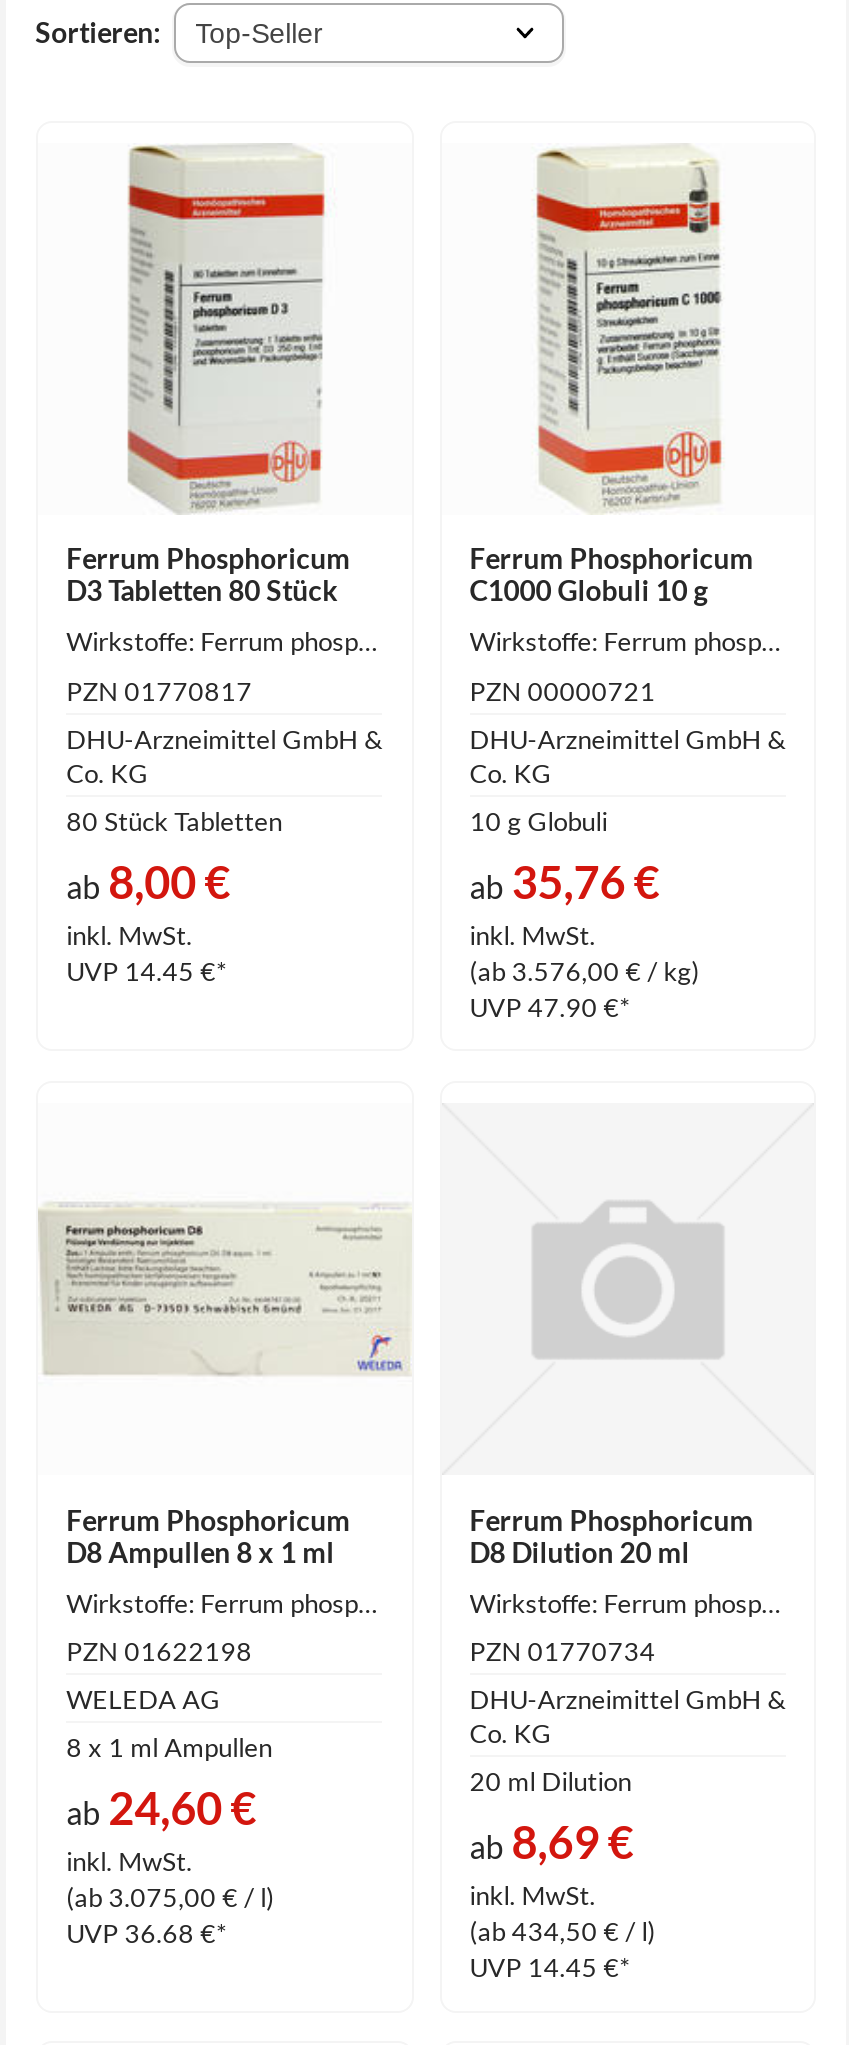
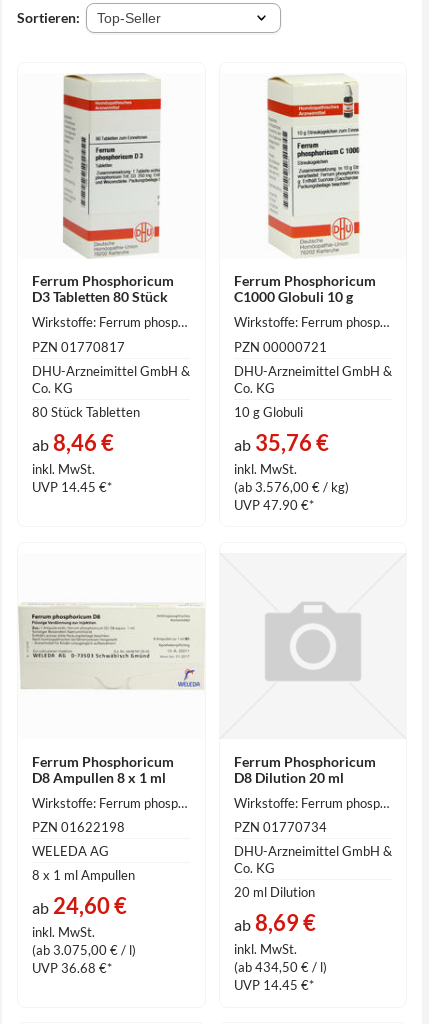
- ab 8,00 €
+ ab 8,46 €
